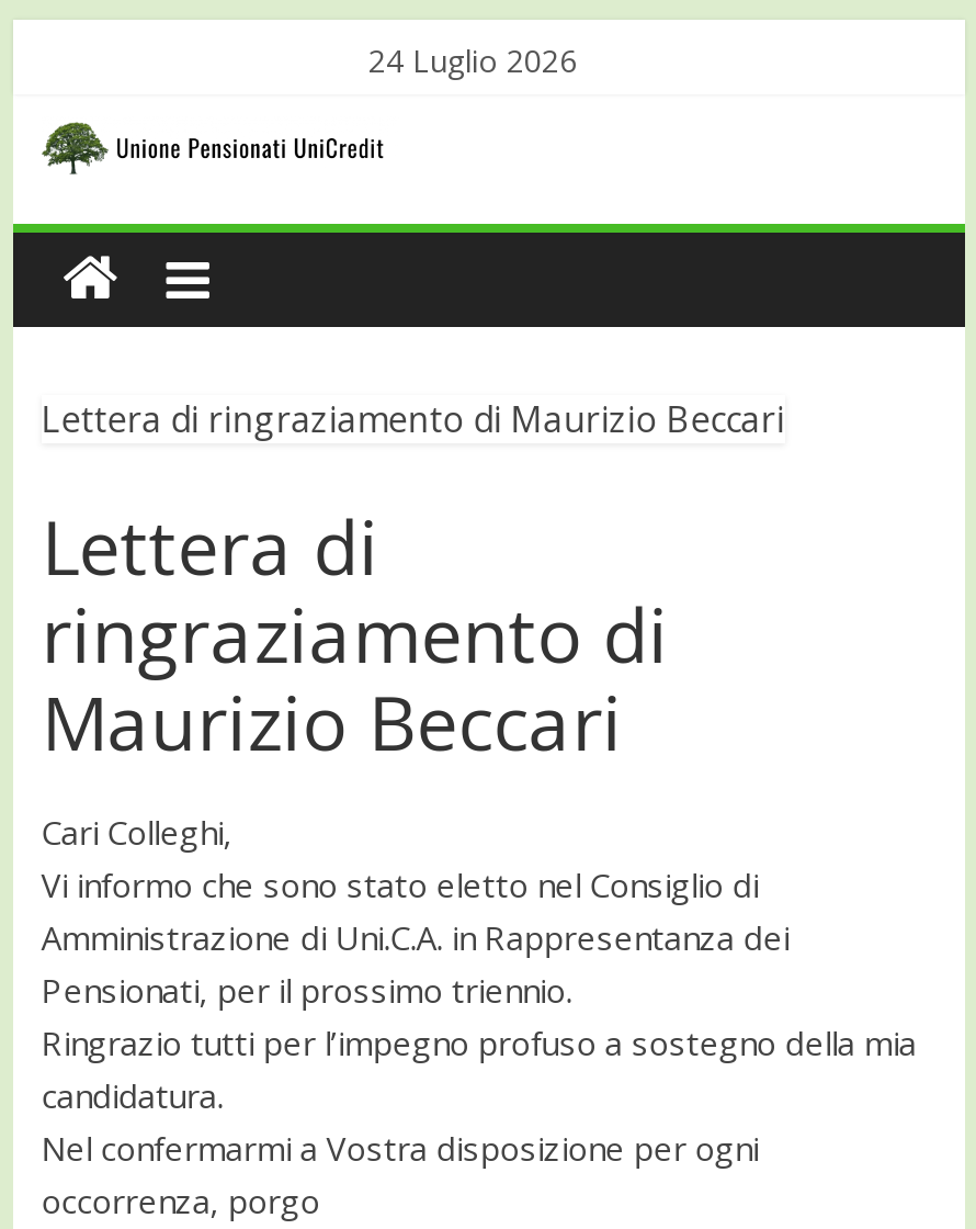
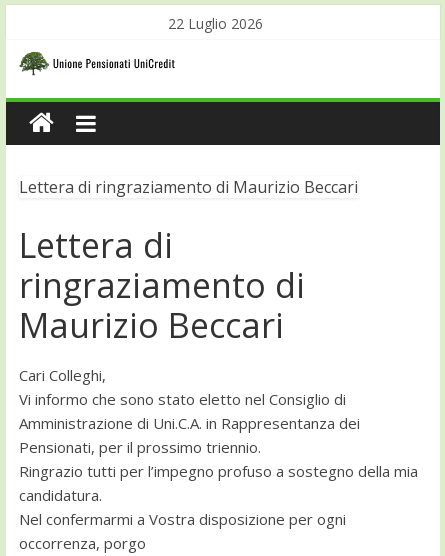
- 24 Luglio 2026
+ 22 Luglio 2026
